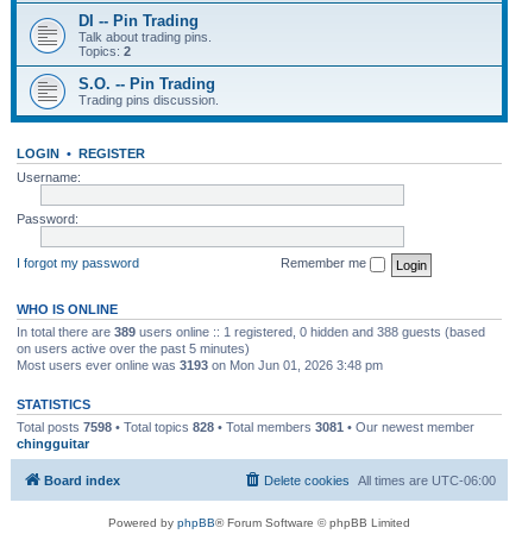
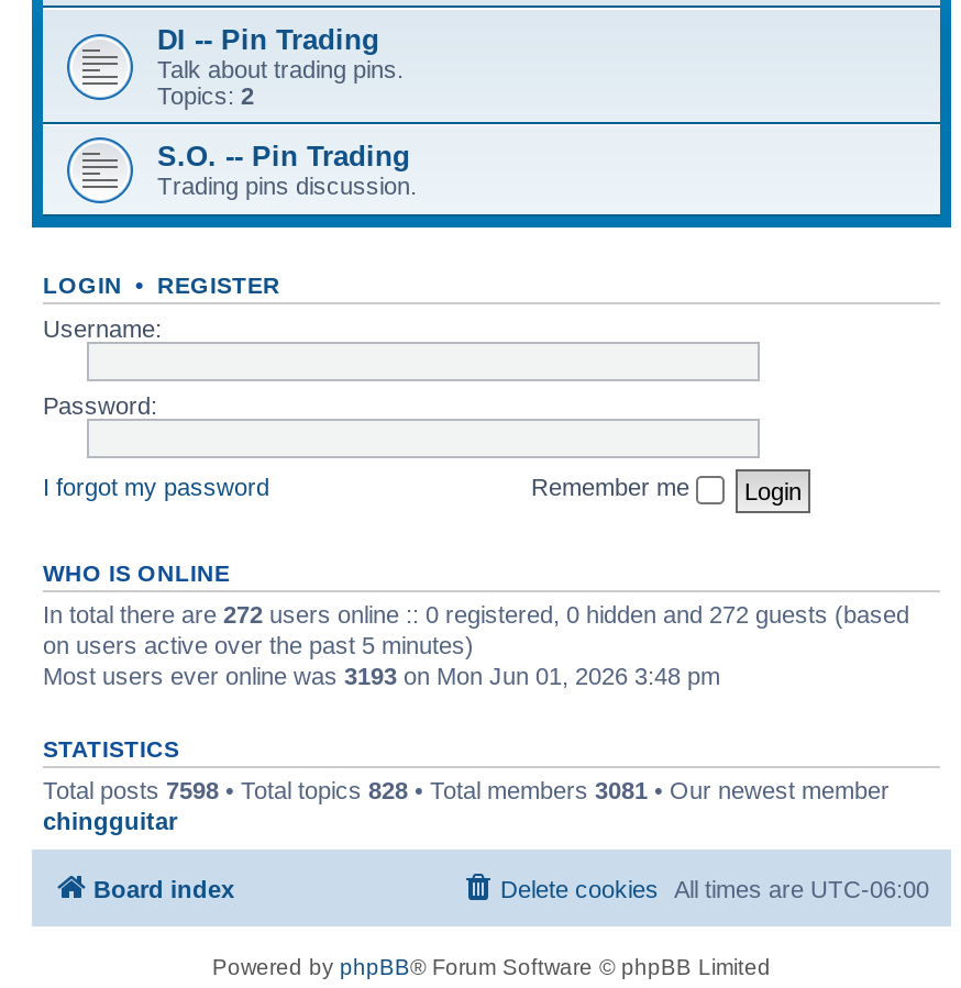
- In total there are 389 users online :: 1 registered, 0 hidden and 388 guests (based
+ In total there are 272 users online :: 0 registered, 0 hidden and 272 guests (based
